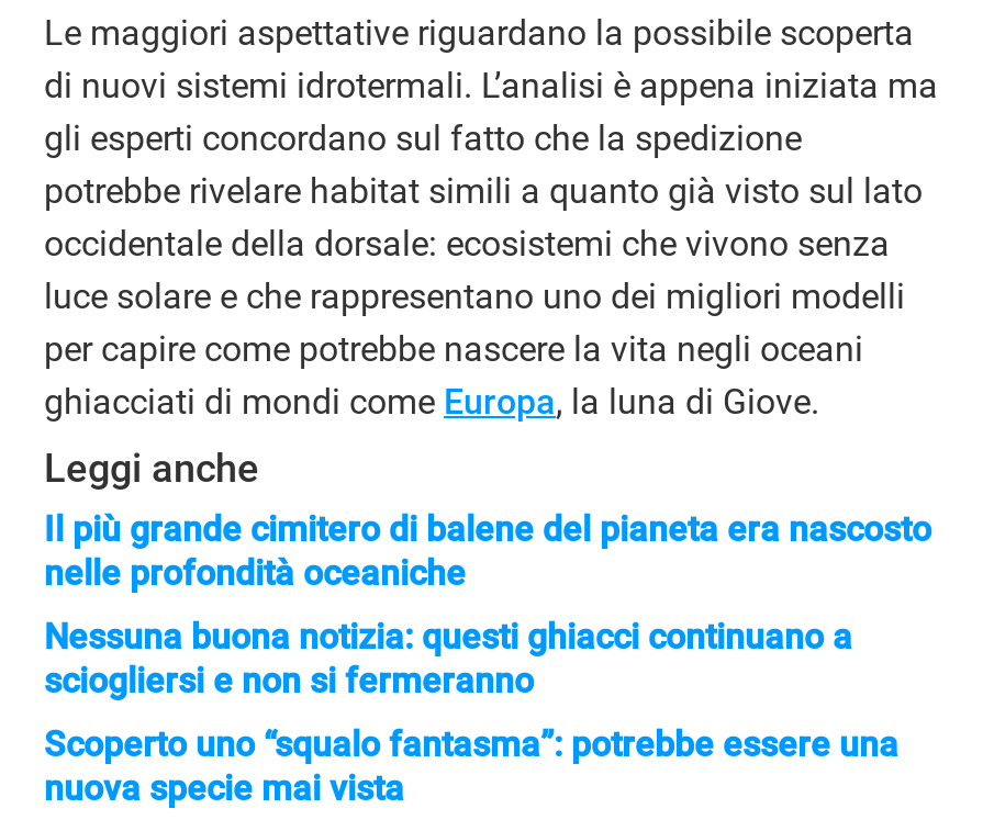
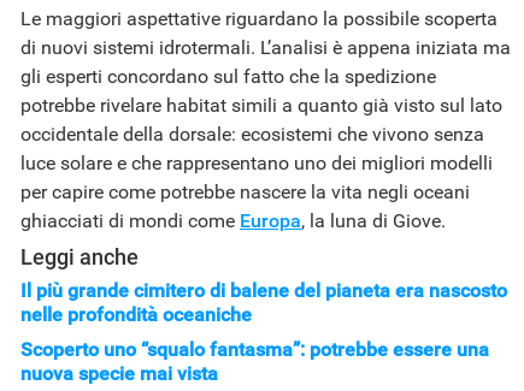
- Nessuna buona notizia: questi ghiacci continuano a
- sciogliersi e non si fermeranno
